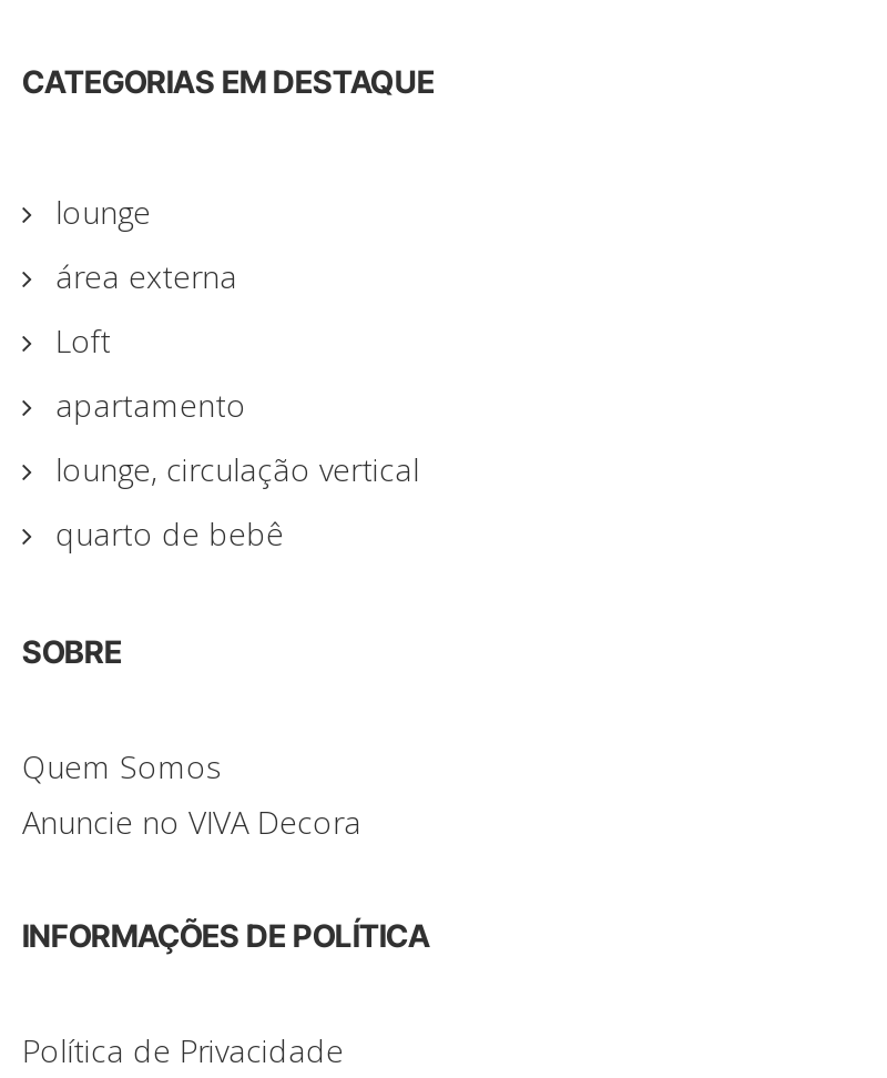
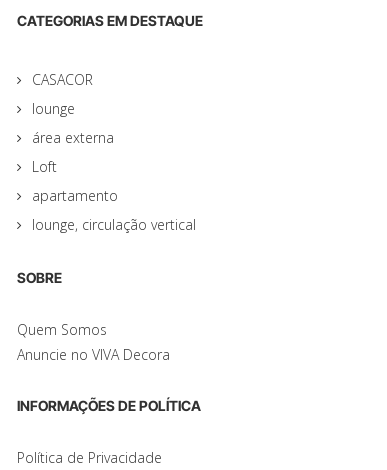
+ CASACOR

moved down: lounge | área externa | Loft | apartamento | lounge, circulação vertical

- quarto de bebê
